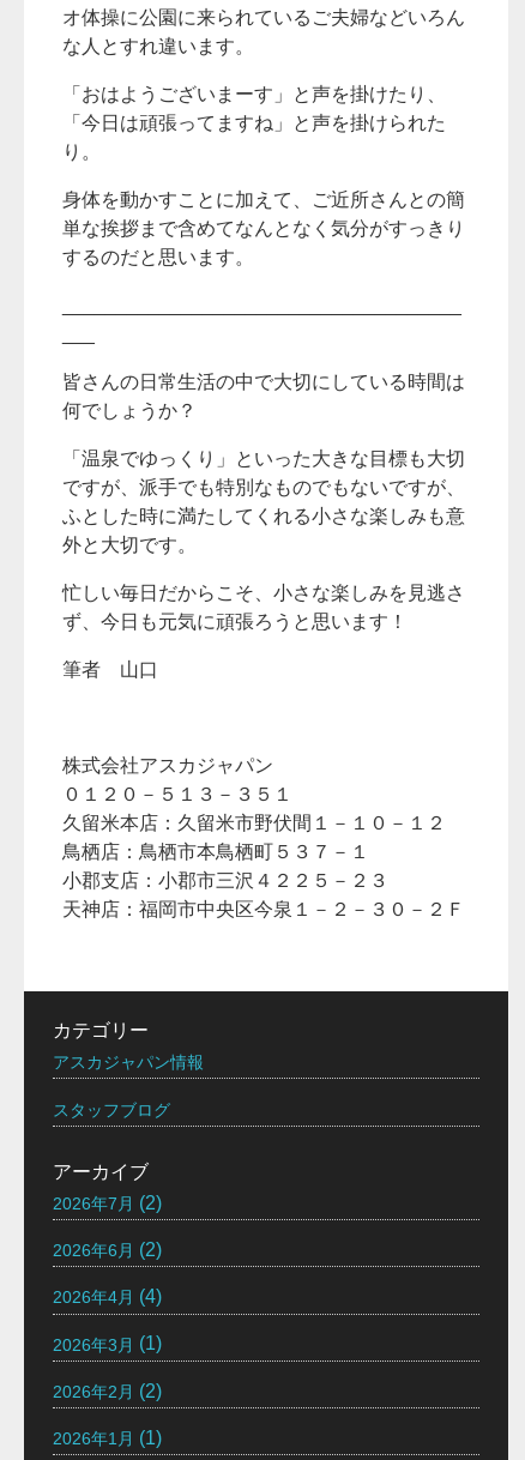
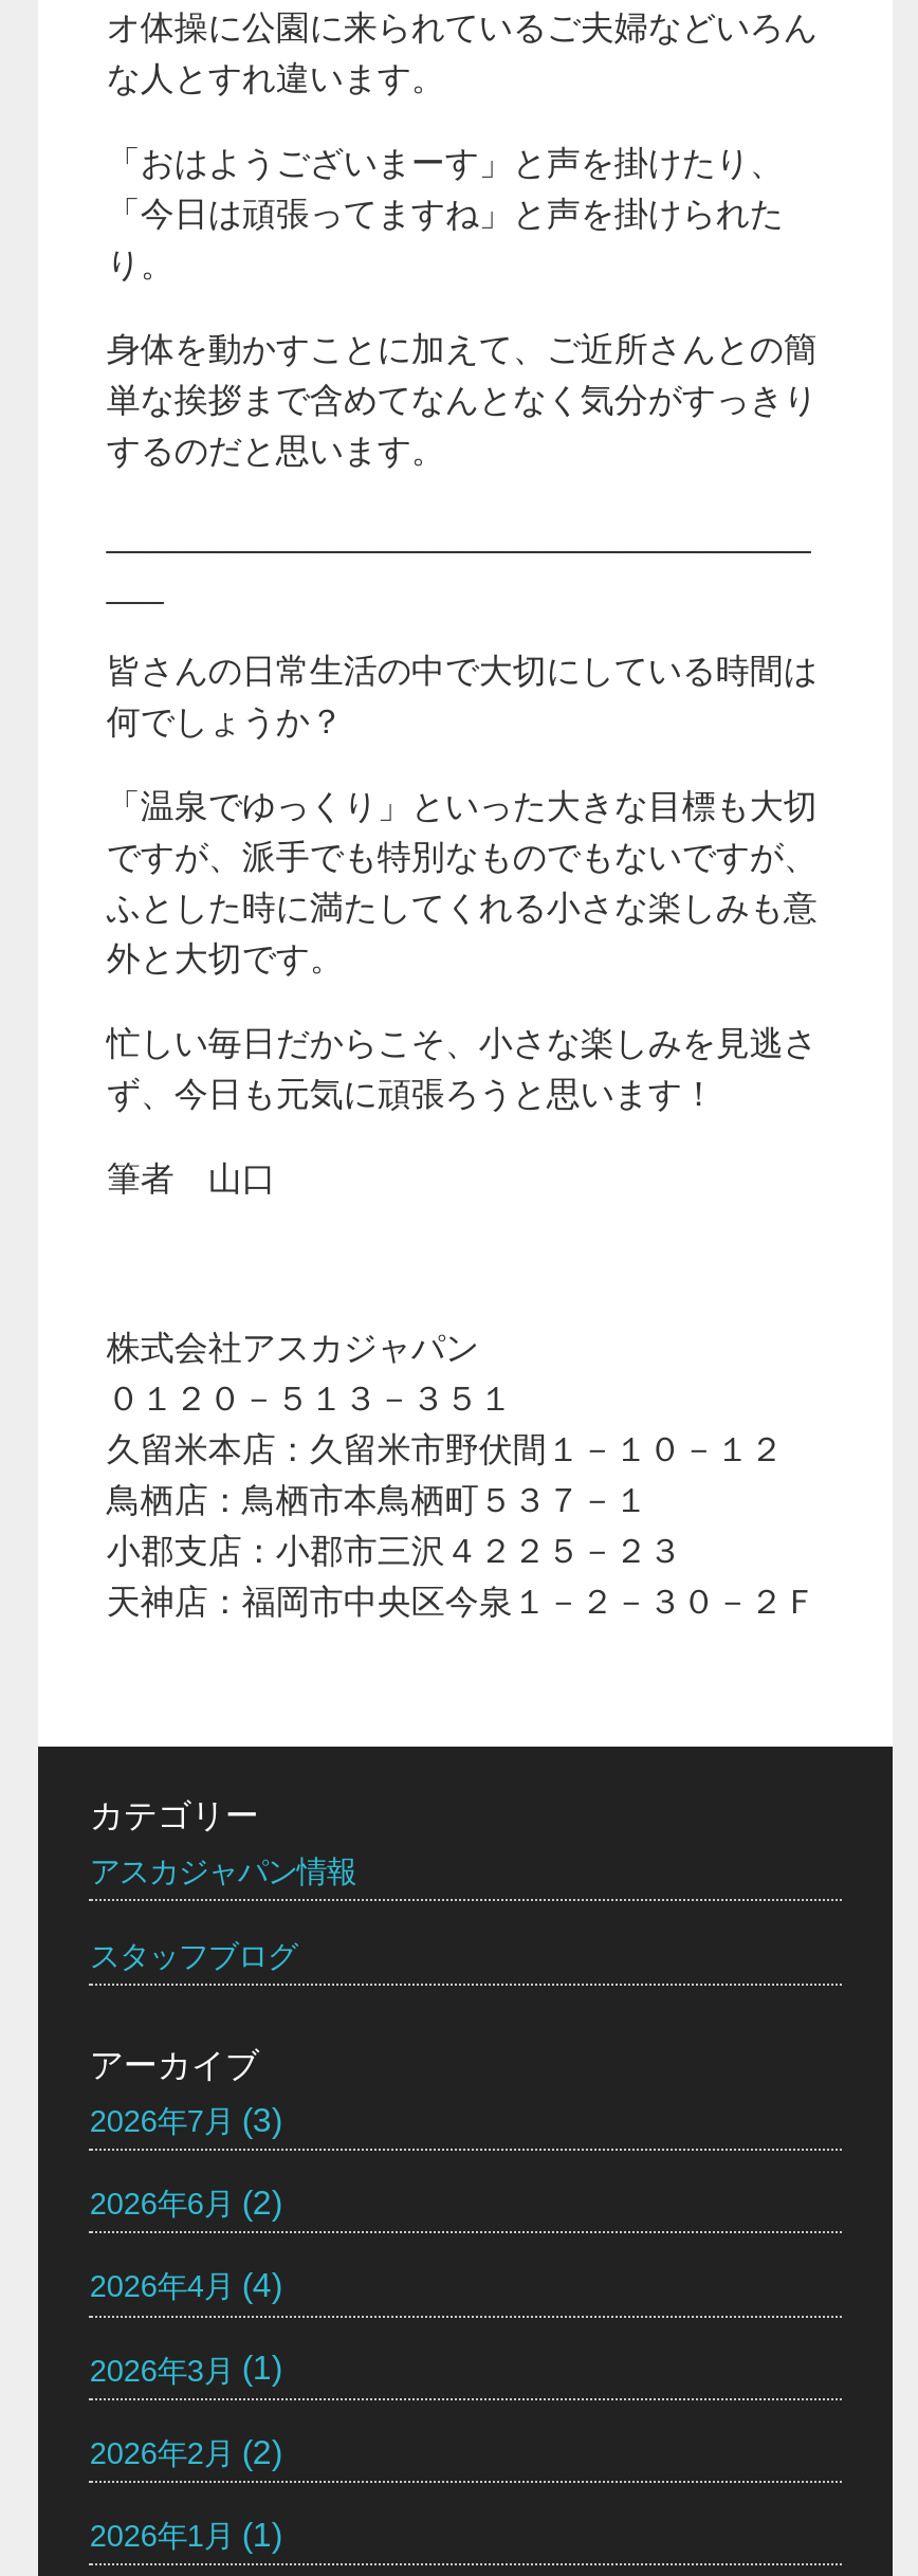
- 2026年7月(2)
+ 2026年7月(3)
